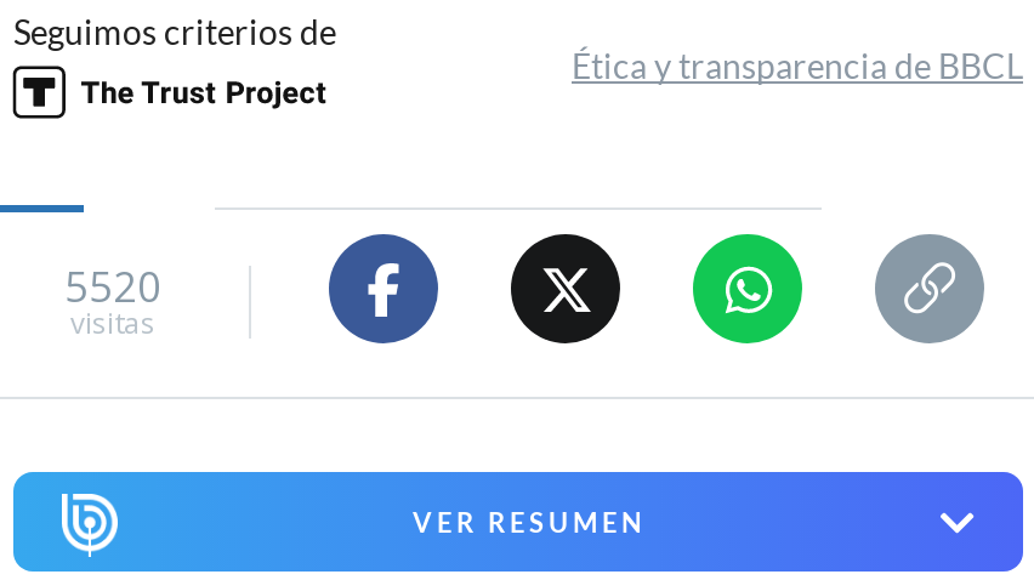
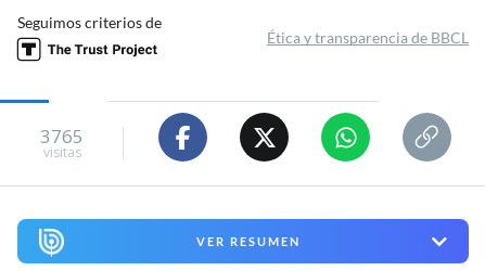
- 5520
+ 3765
